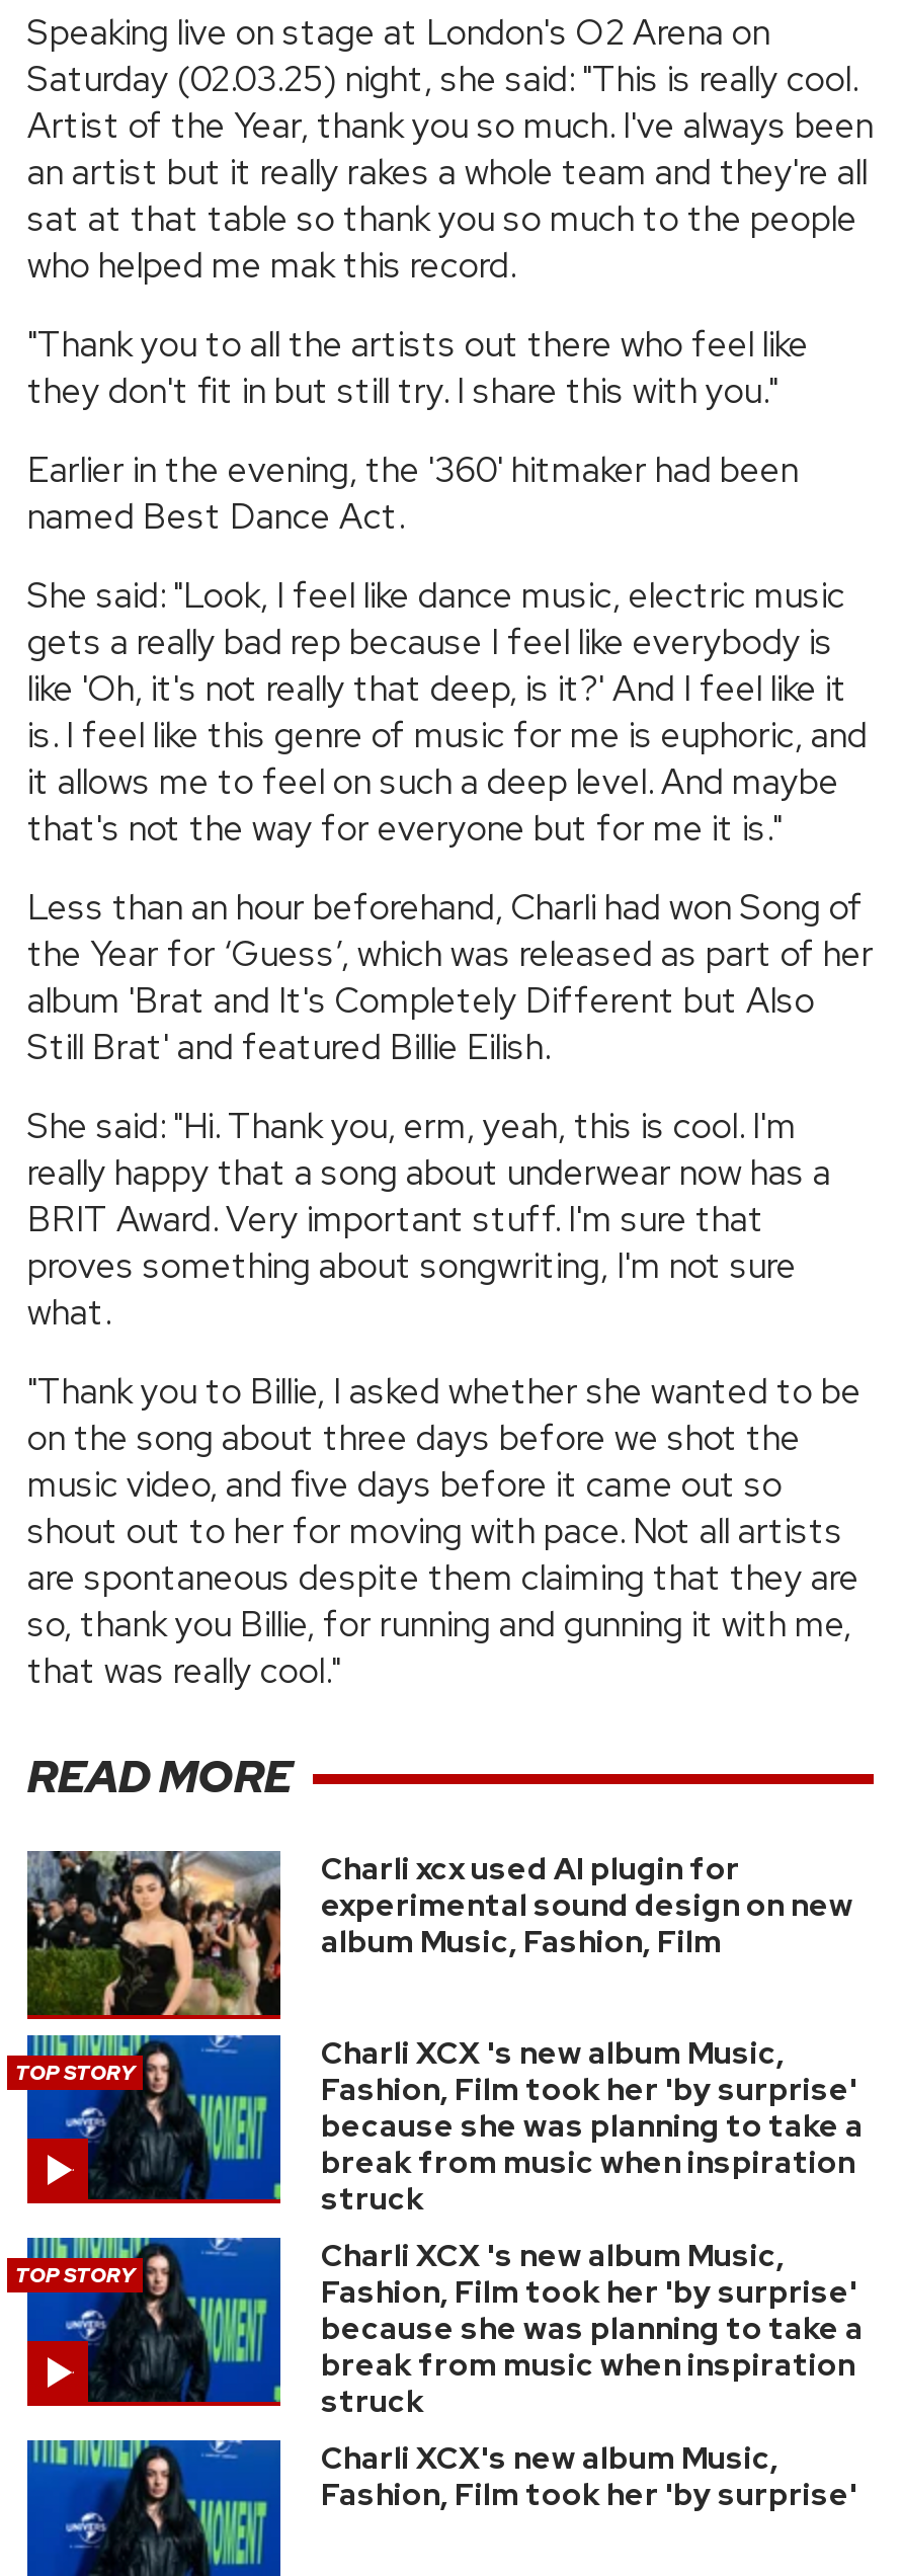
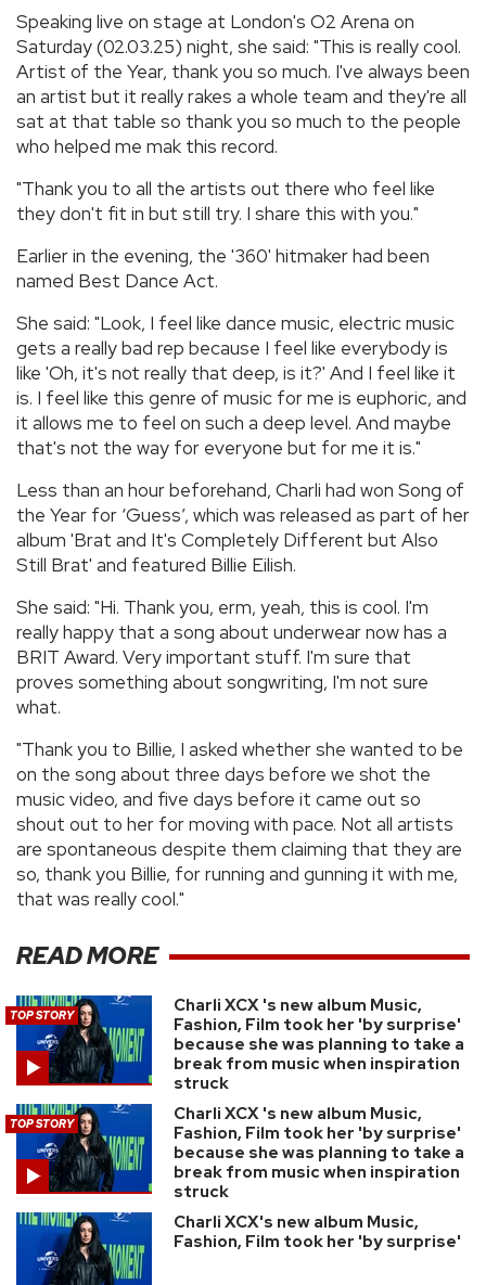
- [image]
- Charli xcx used AI plugin for
- experimental sound design on new
- album Music, Fashion, Film
